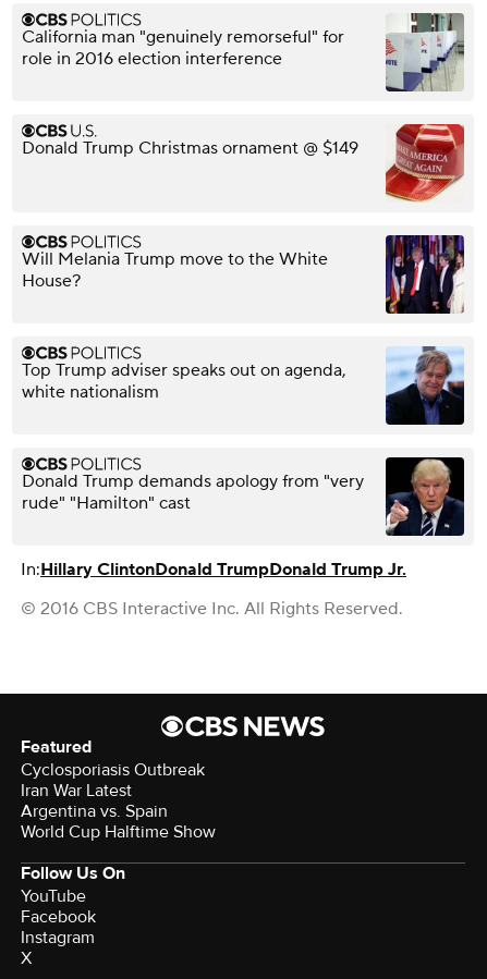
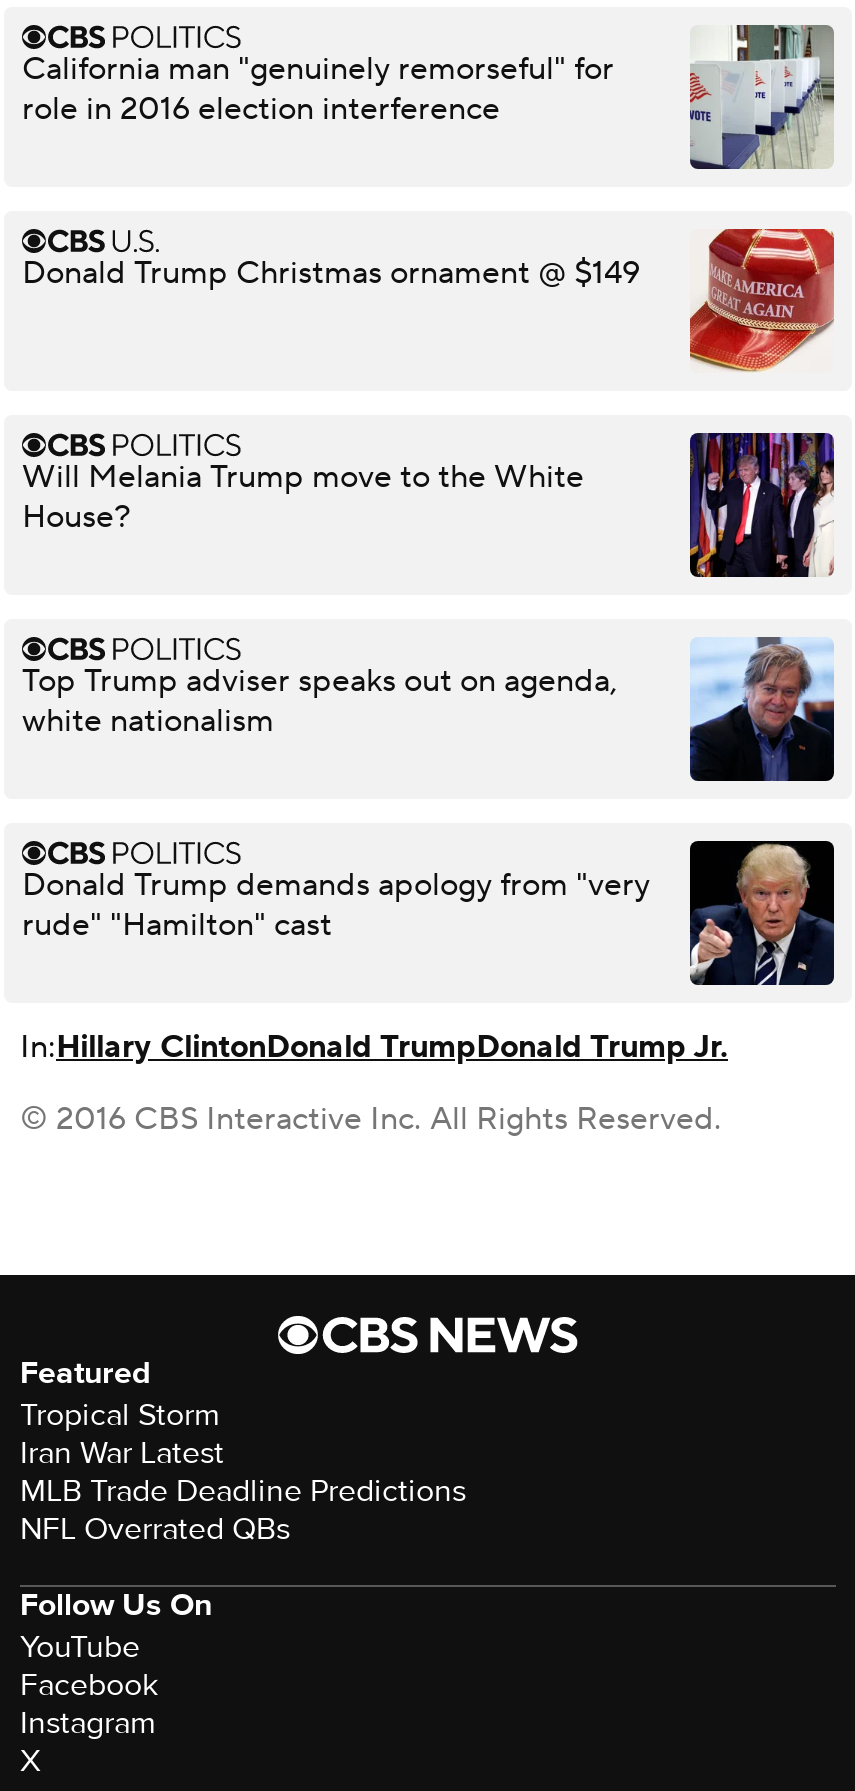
- Cyclosporiasis Outbreak
+ Tropical Storm

- Argentina vs. Spain
- World Cup Halftime Show
+ MLB Trade Deadline Predictions
+ NFL Overrated QBs
